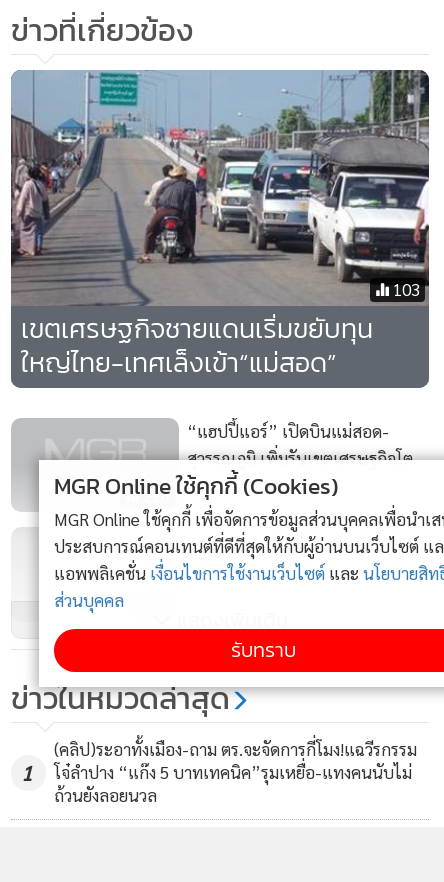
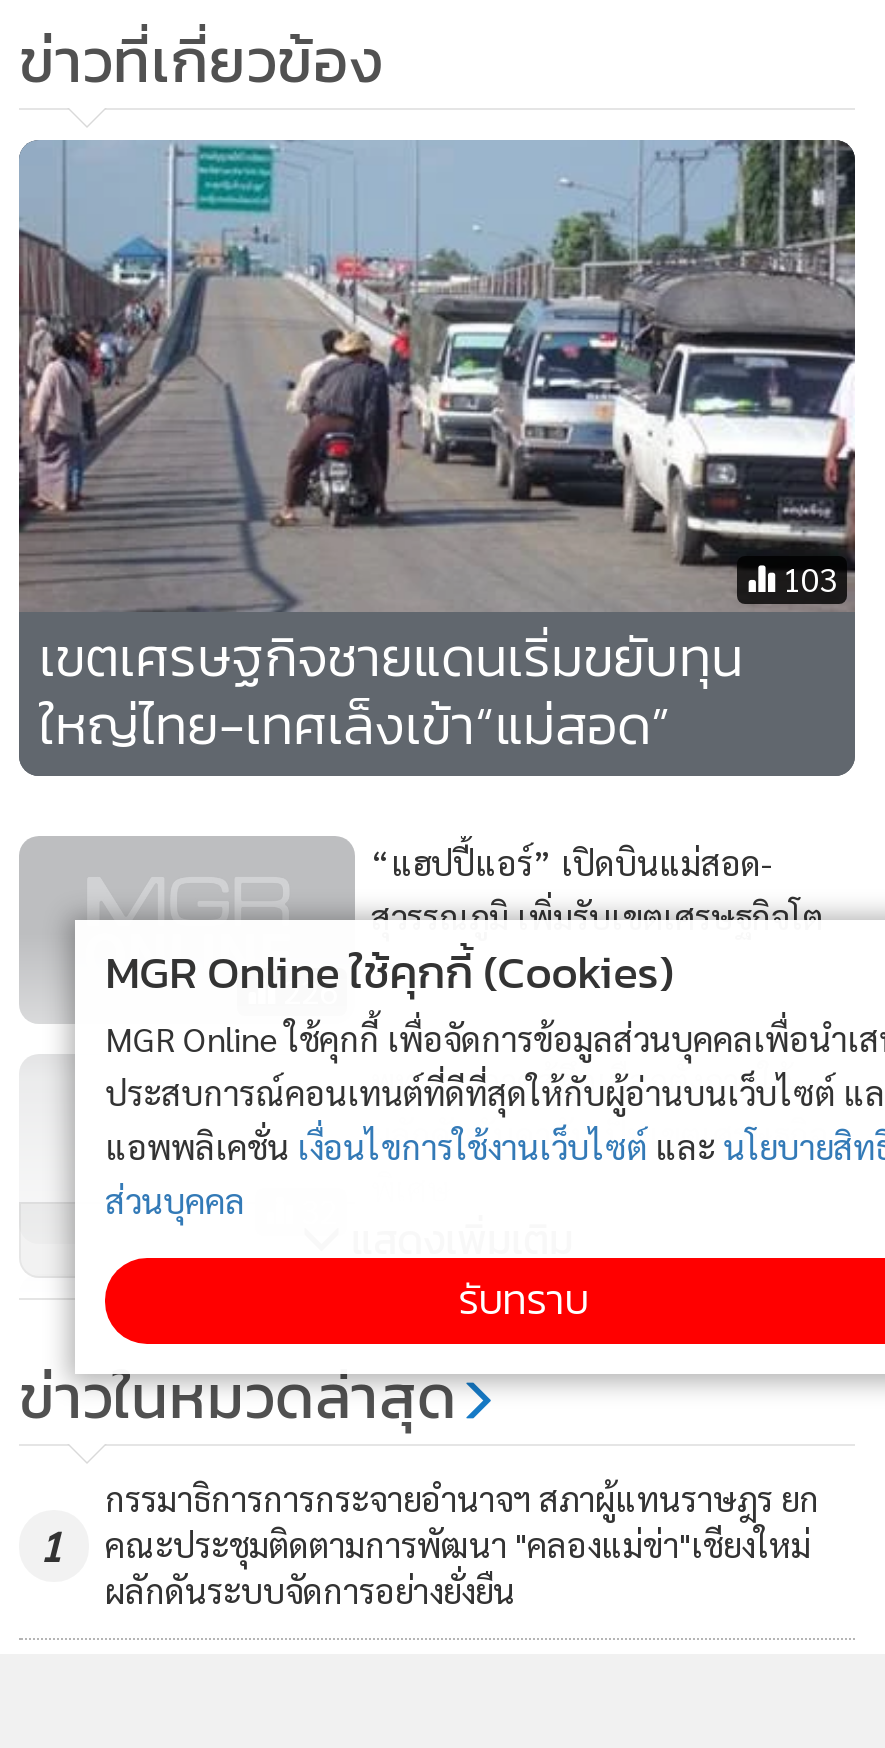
- (คลิป)ระอาทั้งเมือง-ถาม ตร.จะจัดการกี่โมง!แฉวีรกรรม
- โจ๋ลำปาง “แก๊ง 5 บาทเทคนิค”รุมเหยื่อ-แทงคนนับไม่
- ถ้วนยังลอยนวล
+ กรรมาธิการการกระจายอำนาจฯ สภาผู้แทนราษฎร ยก
+ คณะประชุมติดตามการพัฒนา "คลองแม่ข่า"เชียงใหม่
+ ผลักดันระบบจัดการอย่างยั่งยืน
